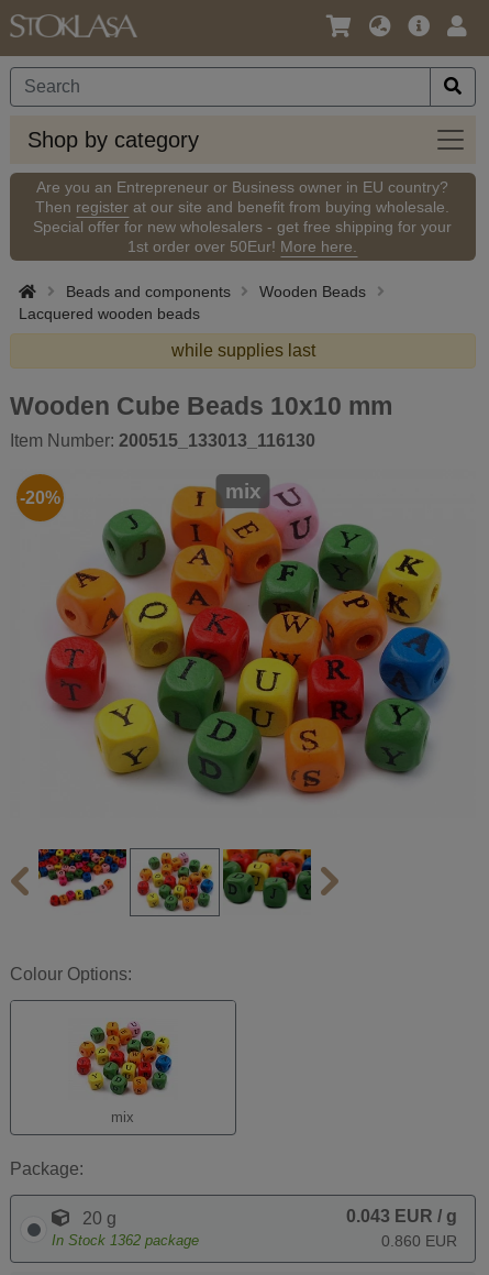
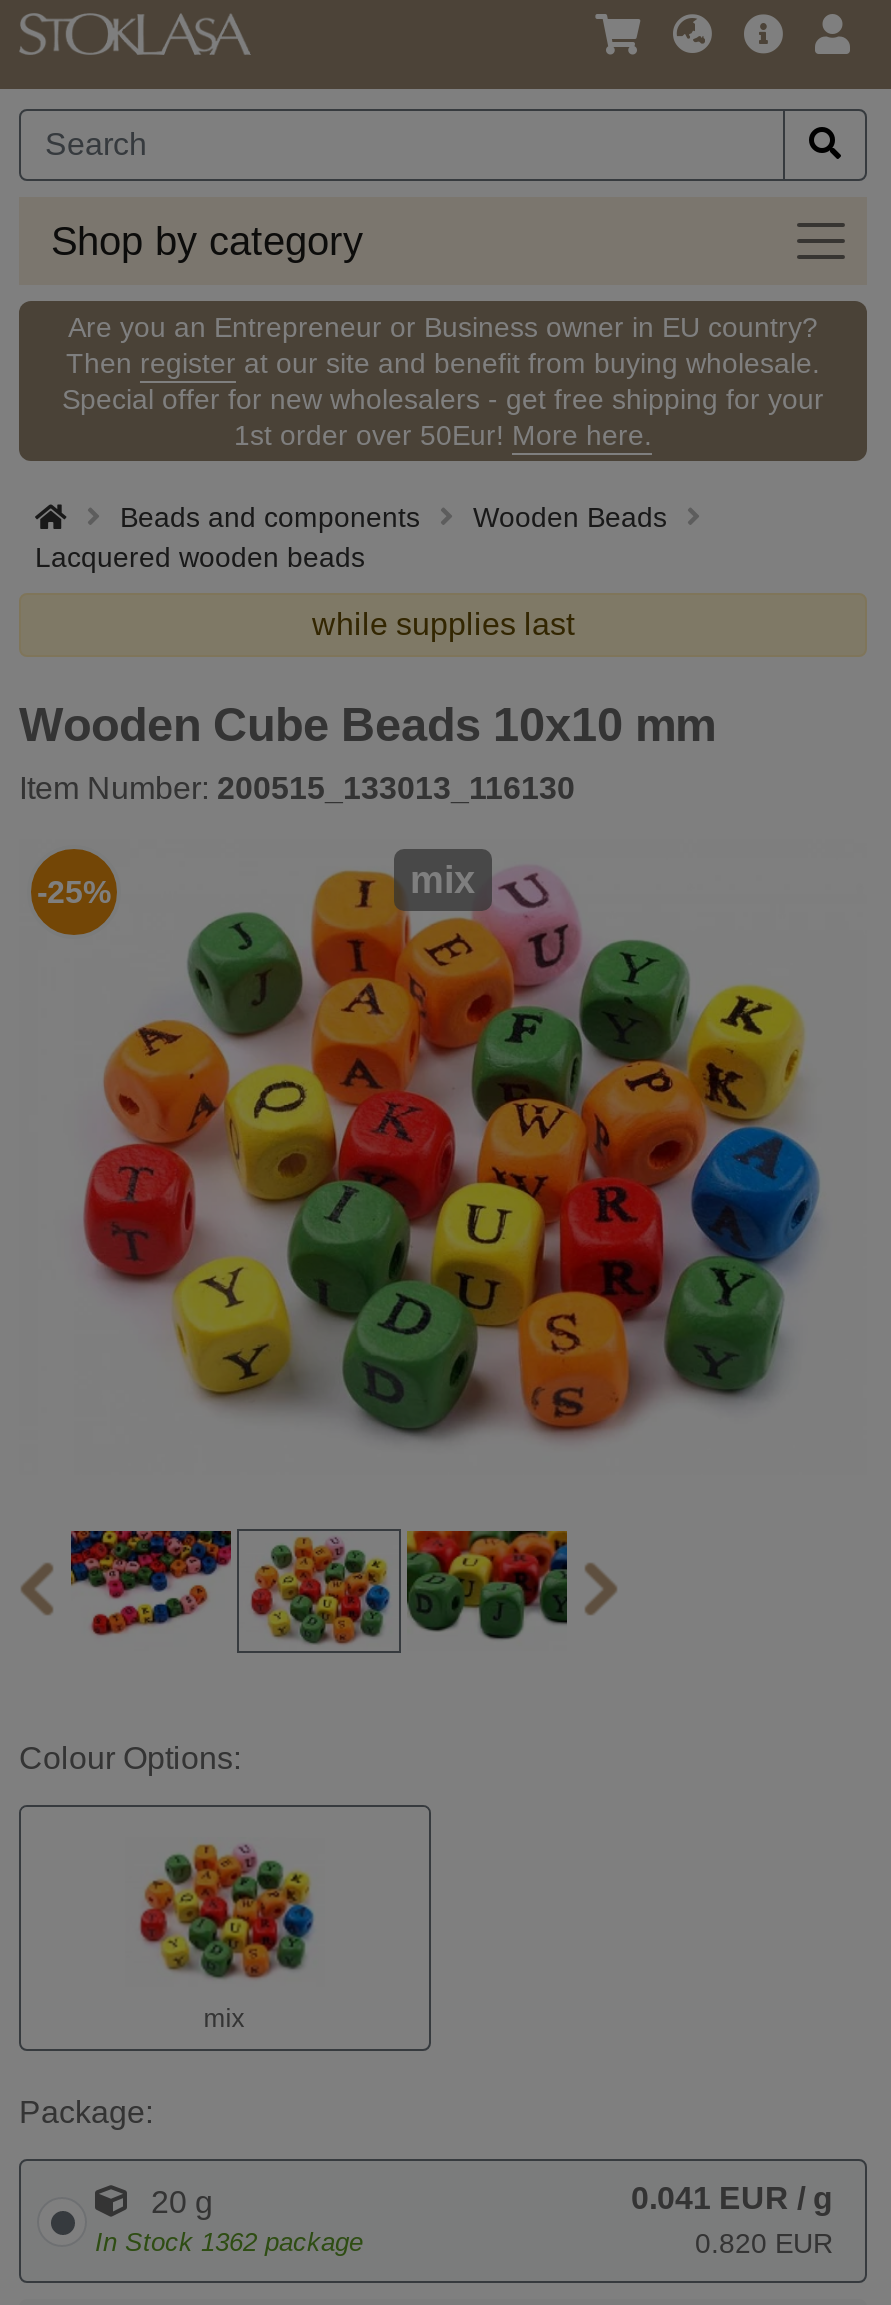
- -20%
+ -25%

- 0.043 EUR / g
+ 0.041 EUR / g

- 0.860 EUR
+ 0.820 EUR
